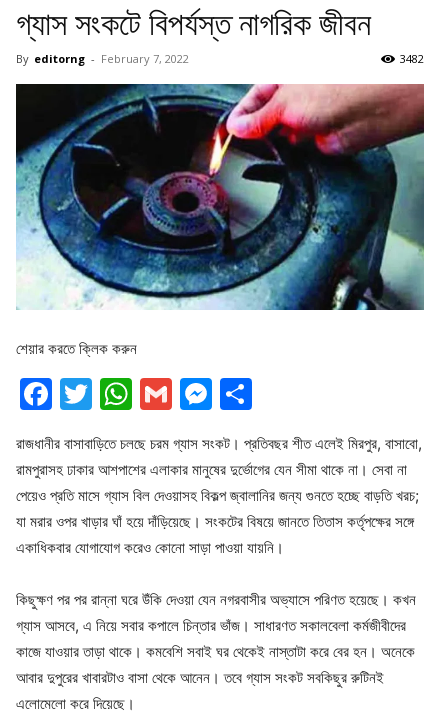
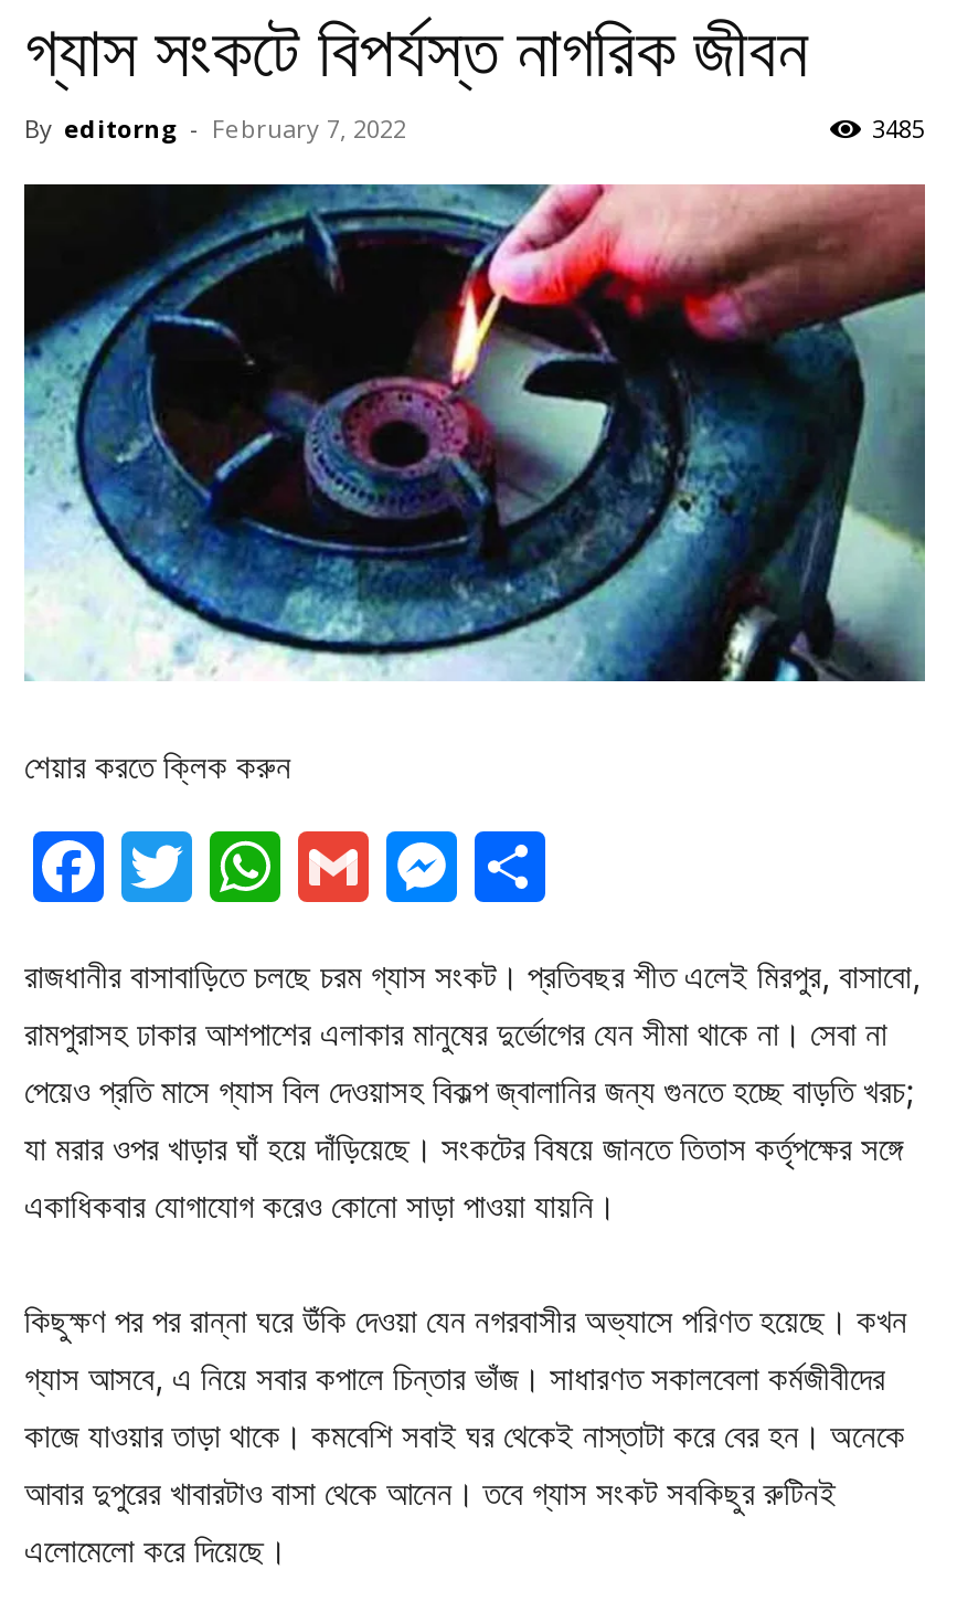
- 3482
+ 3485
